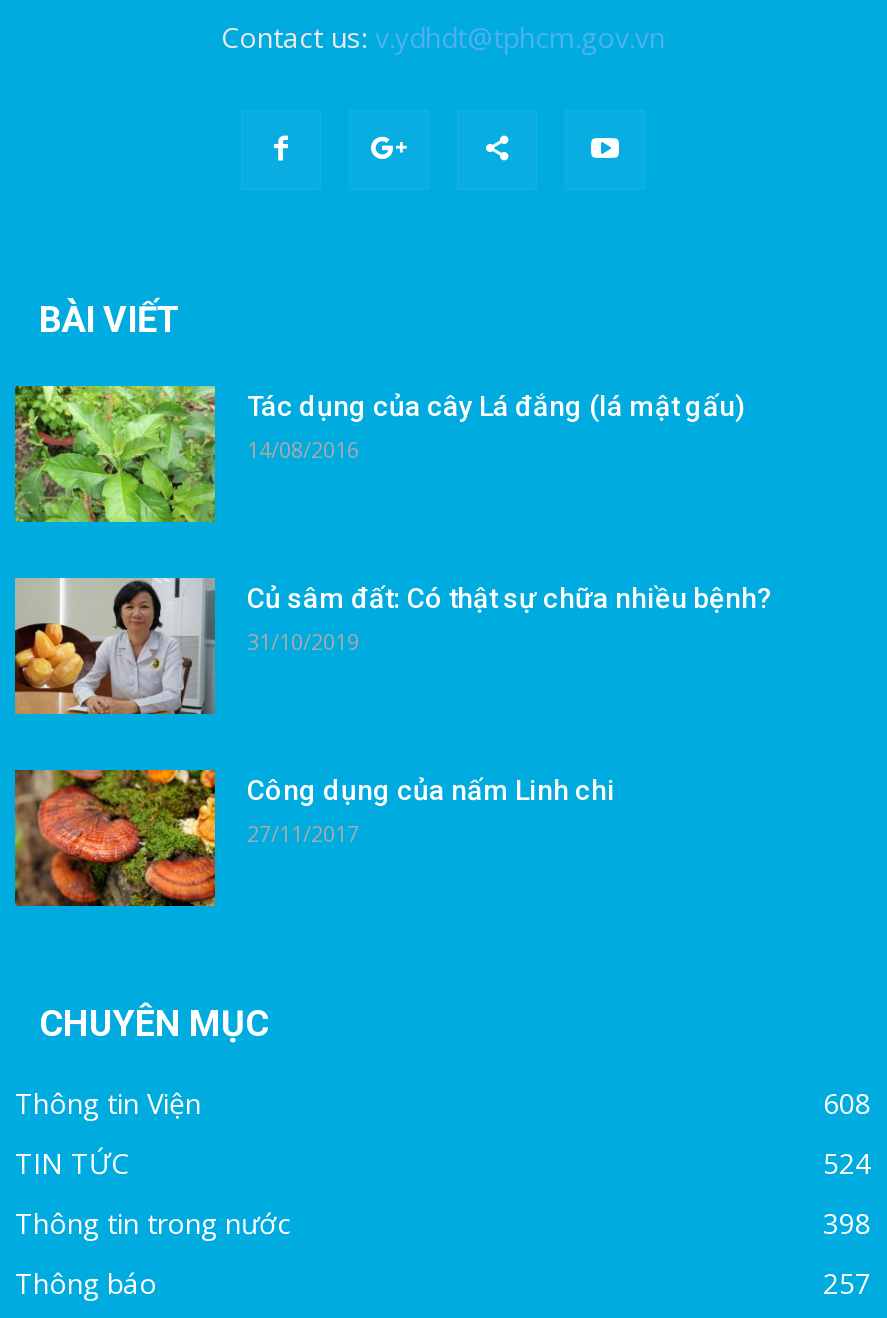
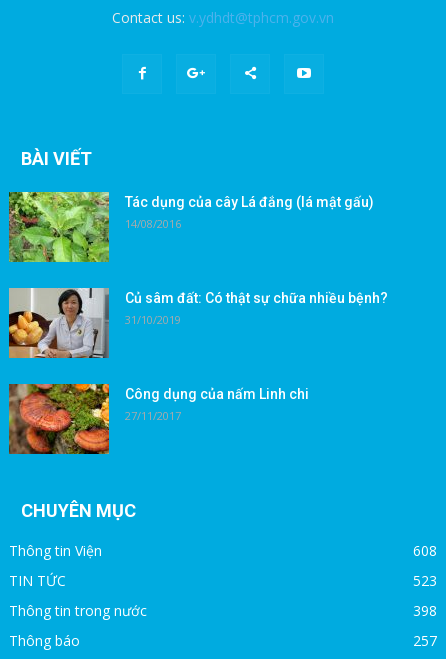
- 524
+ 523
